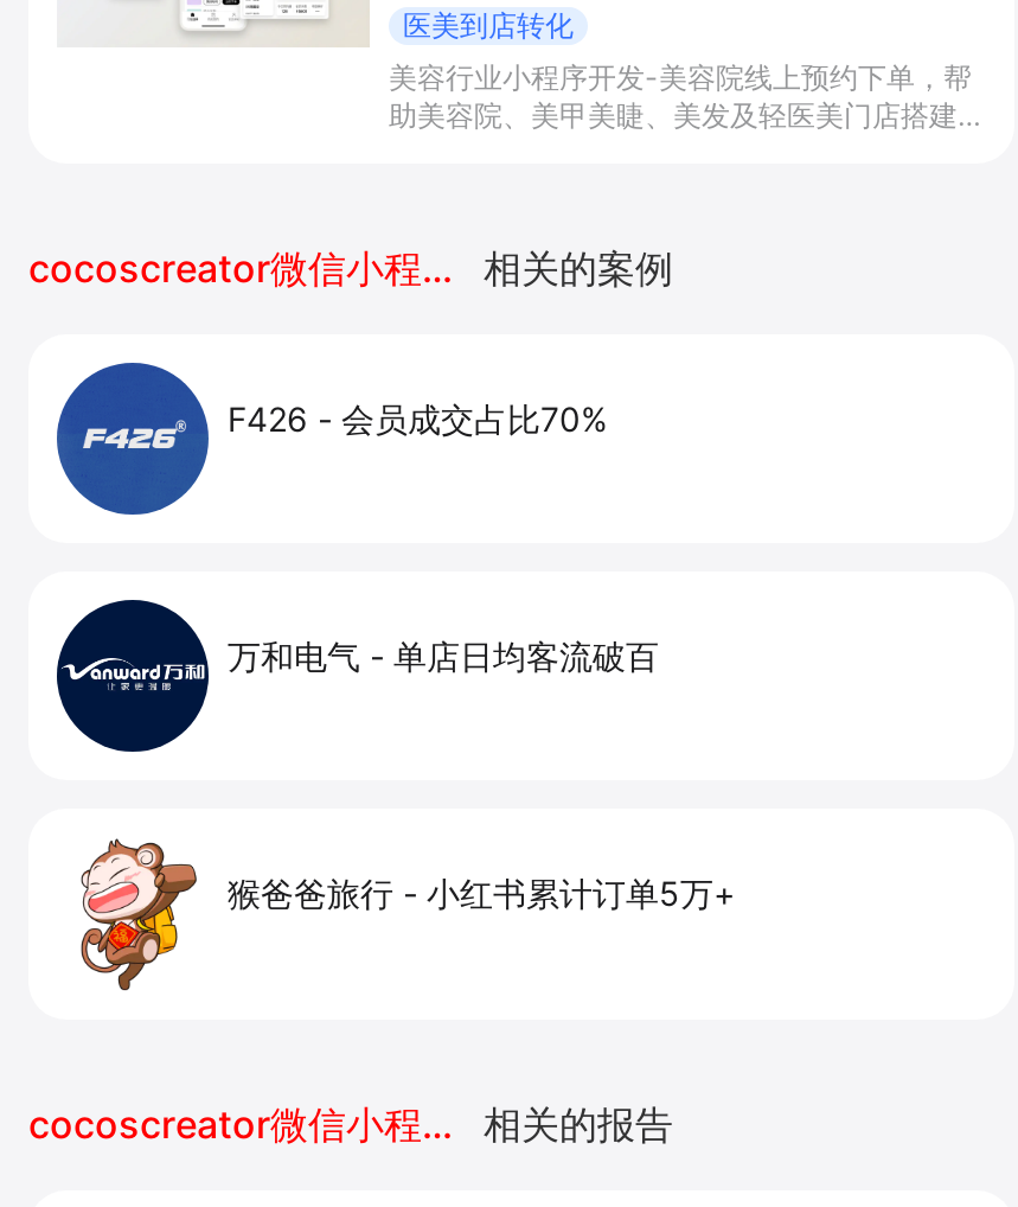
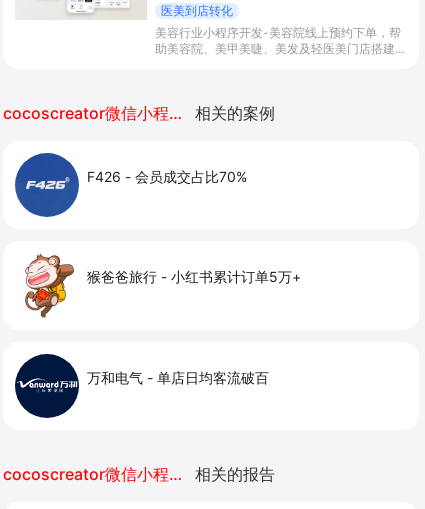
moved down: [image] | 万和电气-单店日均客流破百

moved up: [image] | 猴爸爸旅行-小红书累计订单5万+
